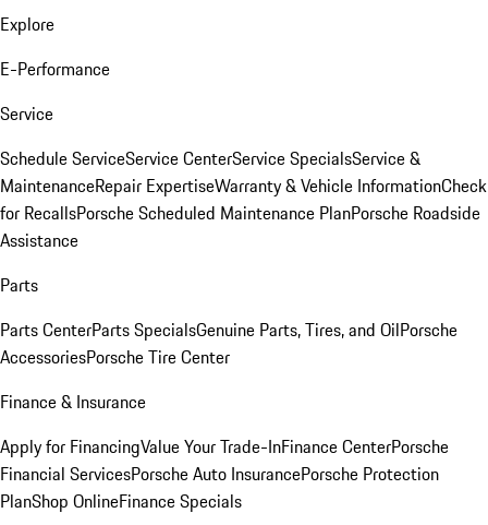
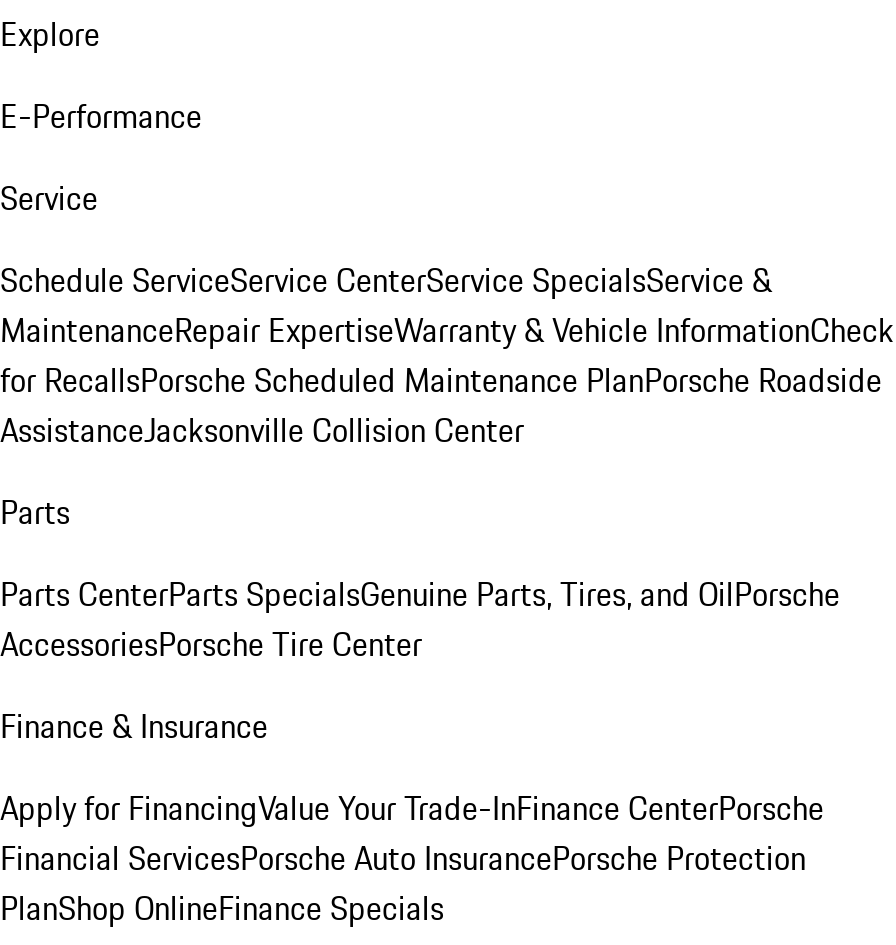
- Assistance
+ AssistanceJacksonville Collision Center
